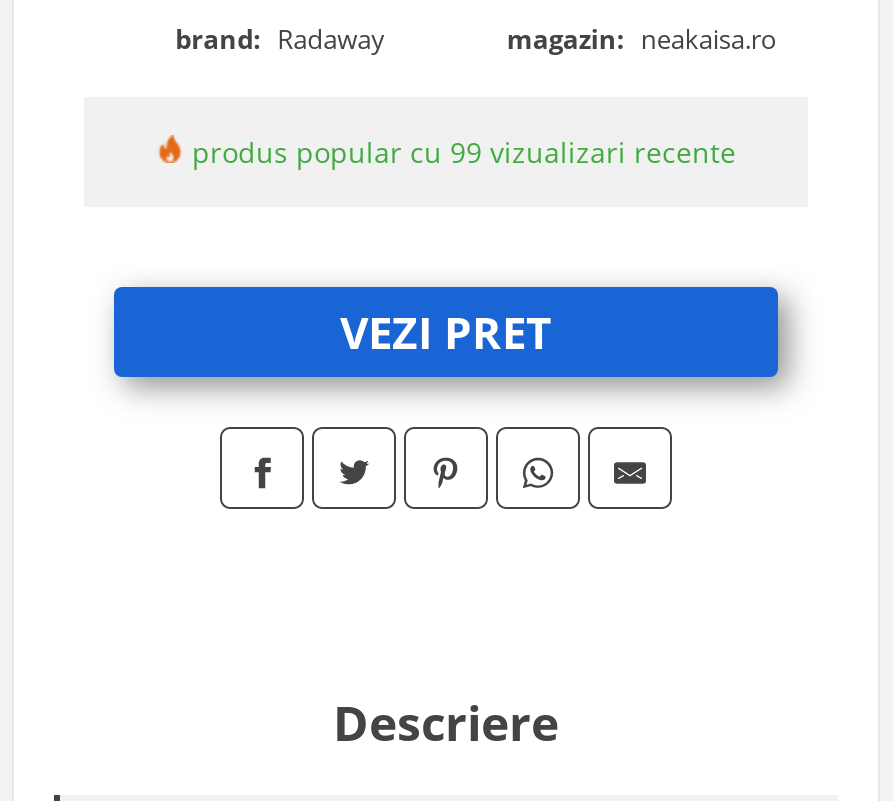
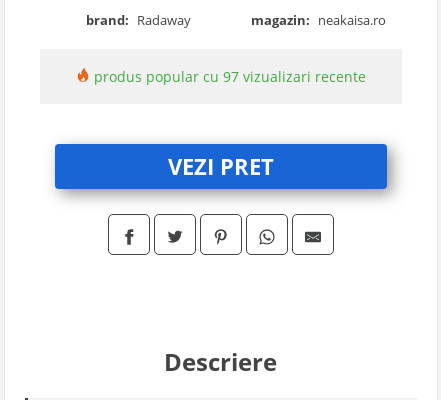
- produs popular cu 99 vizualizari recente
+ produs popular cu 97 vizualizari recente
